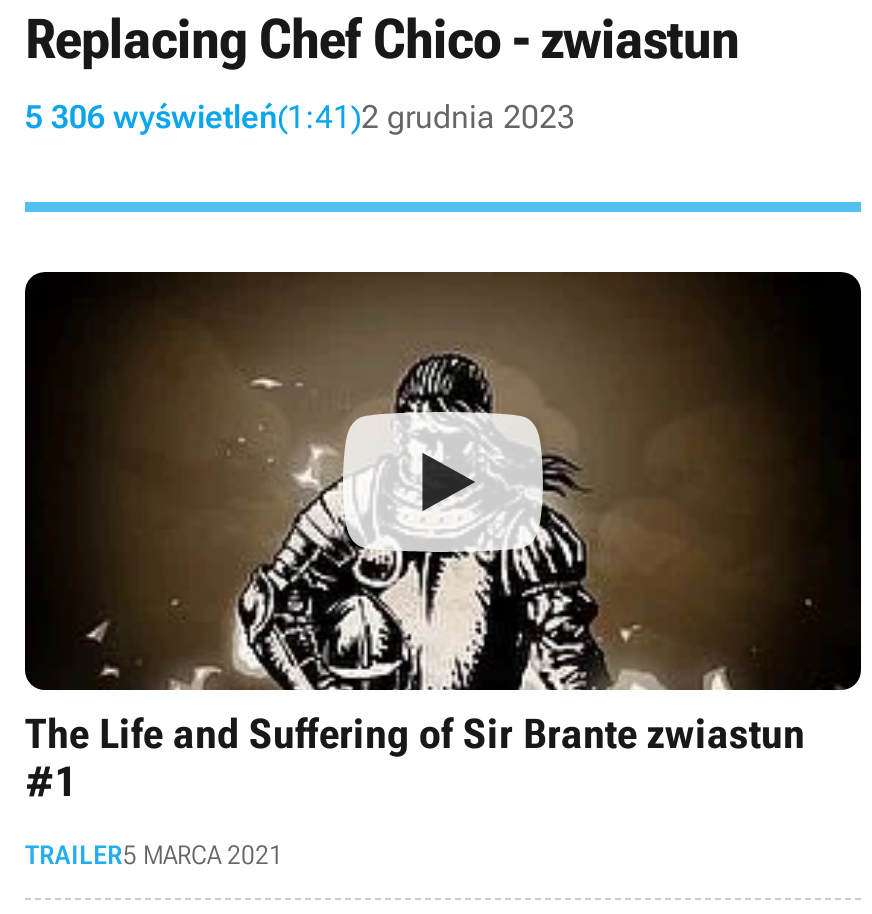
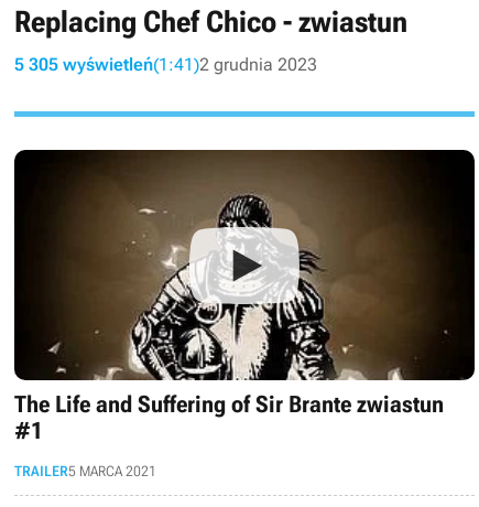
- 5 306 wyświetleń(1:41)2 grudnia 2023
+ 5 305 wyświetleń(1:41)2 grudnia 2023
